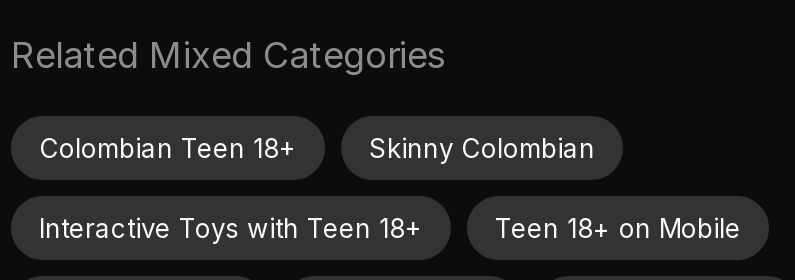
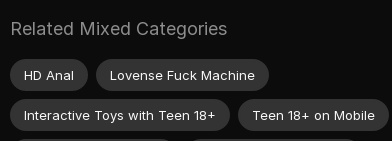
- Colombian Teen 18+
- Skinny Colombian
+ HD Anal
+ Lovense Fuck Machine
